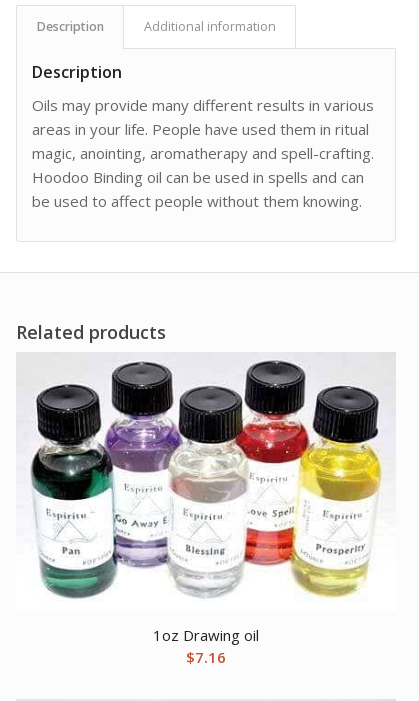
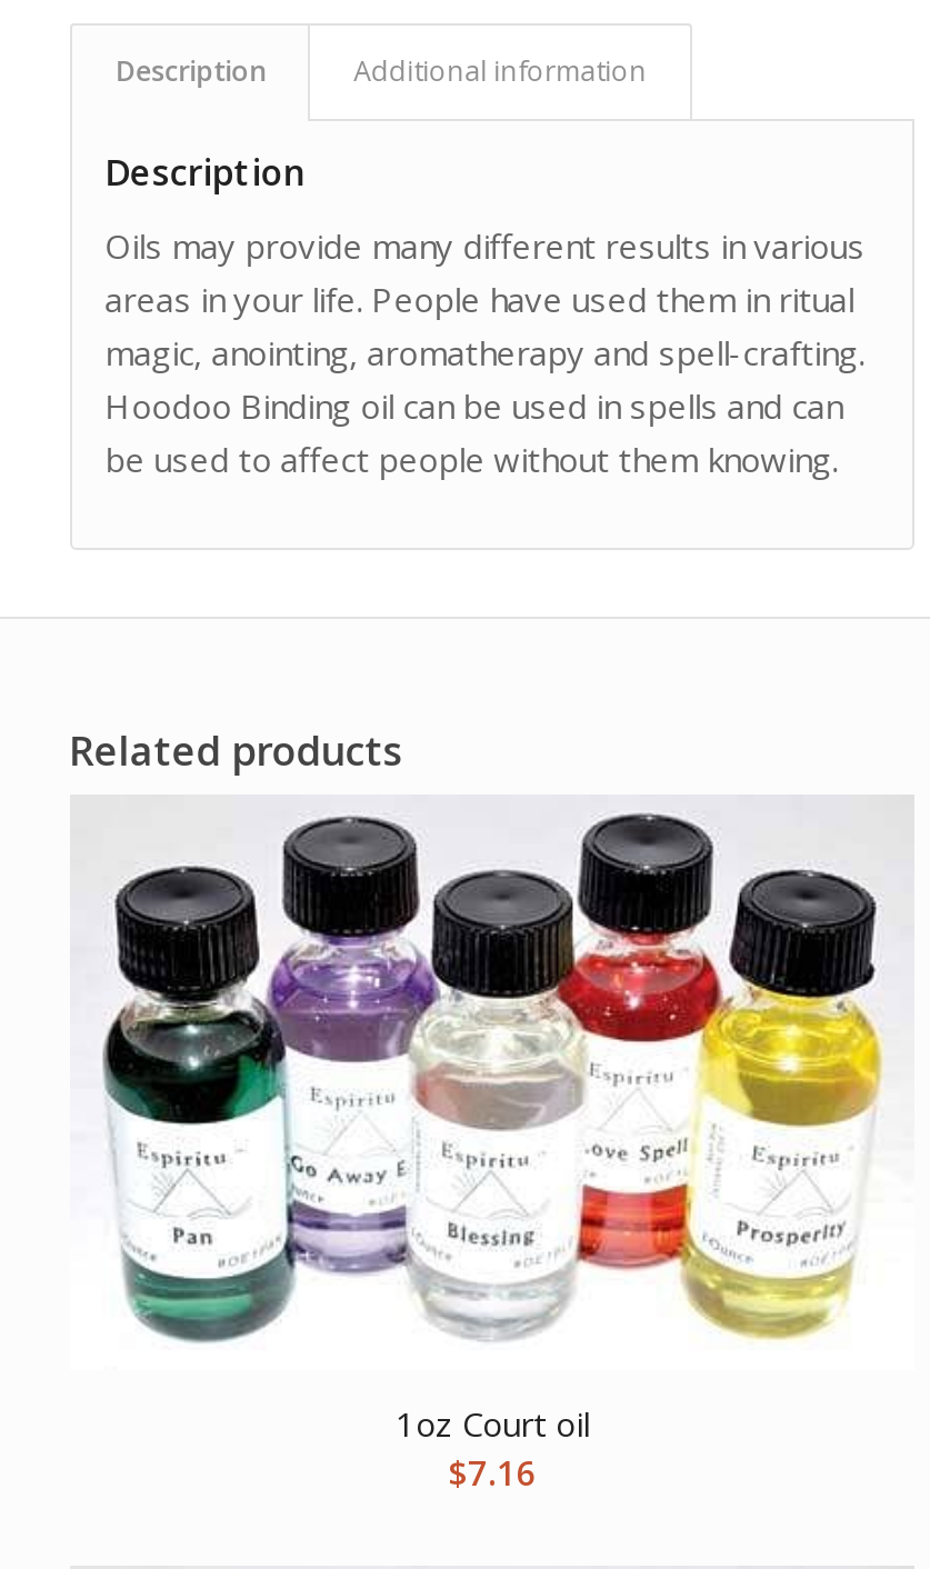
- 1oz Drawing oil
+ 1oz Court oil
